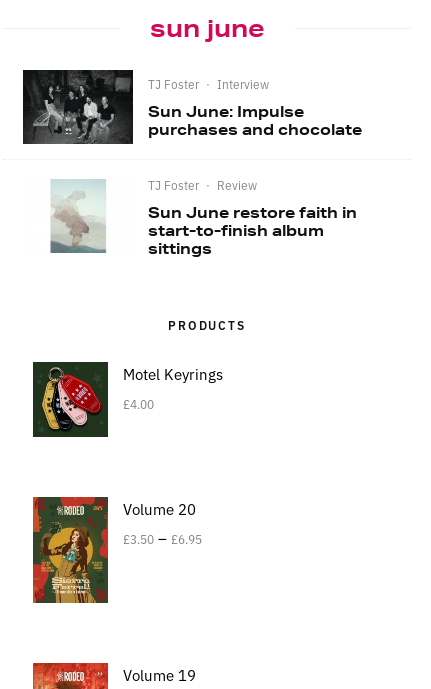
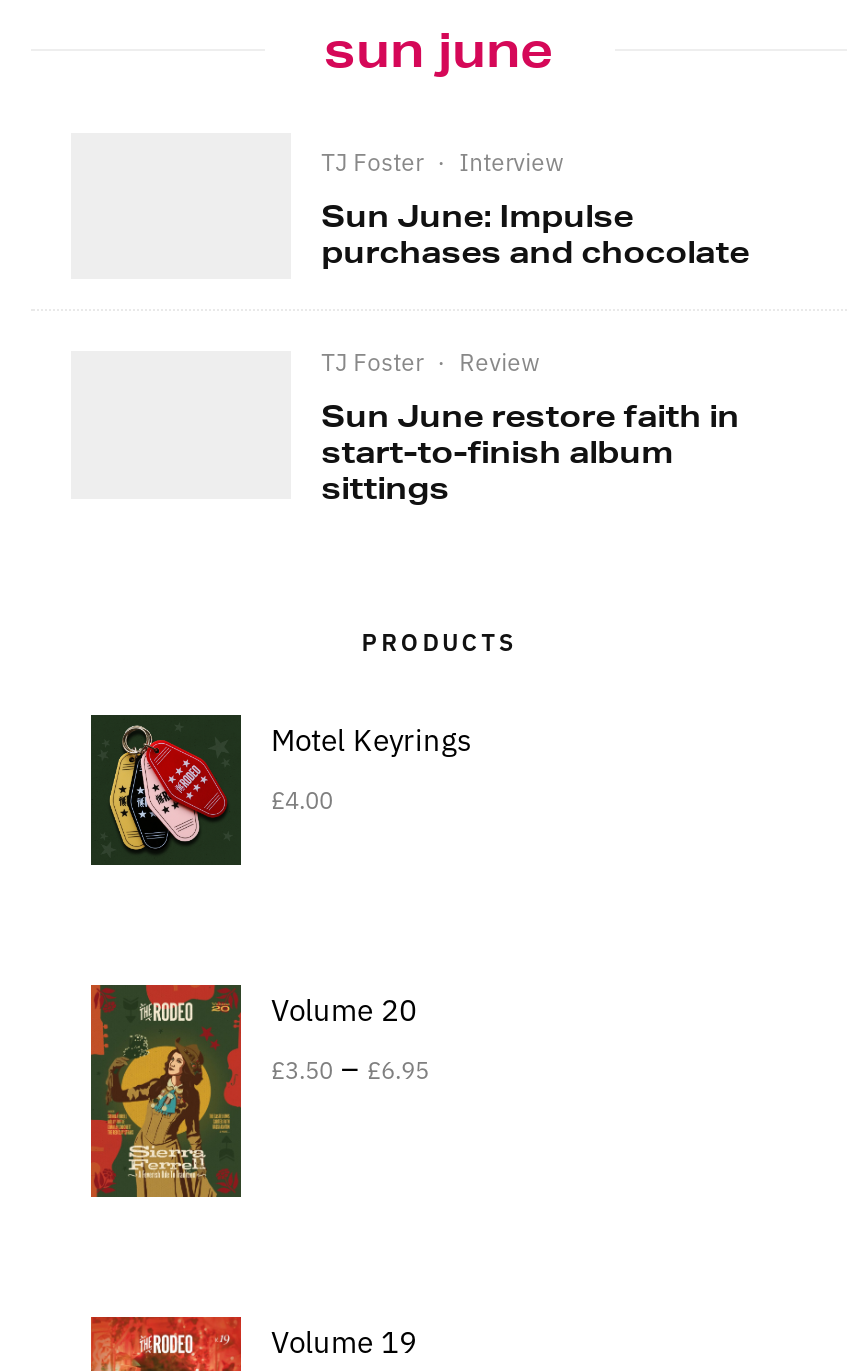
- [image]

- [image]
